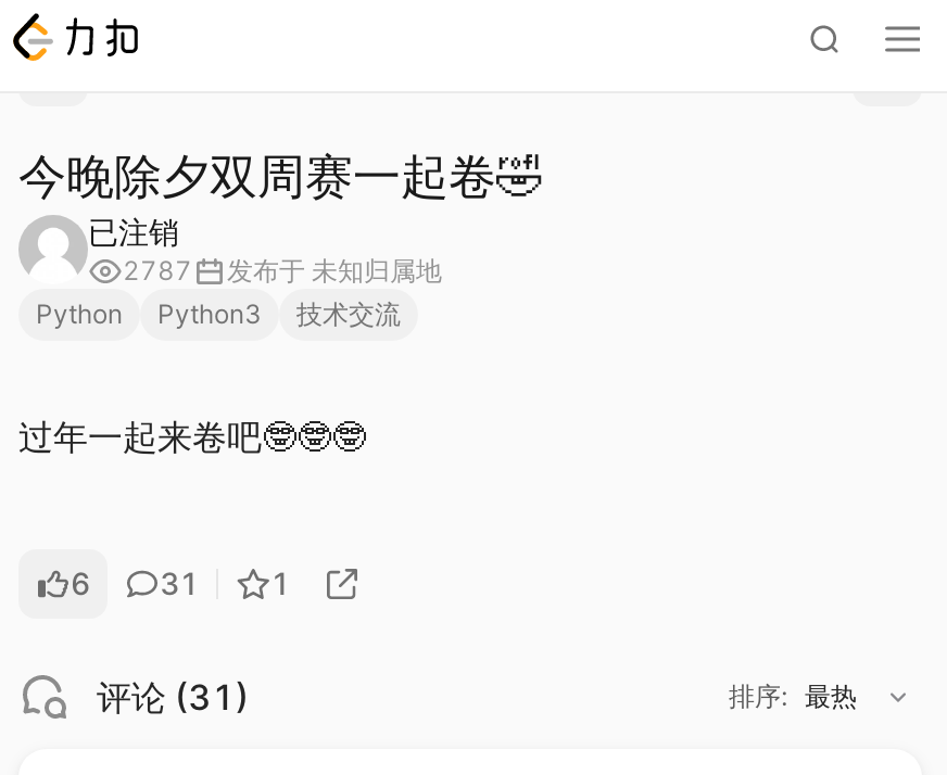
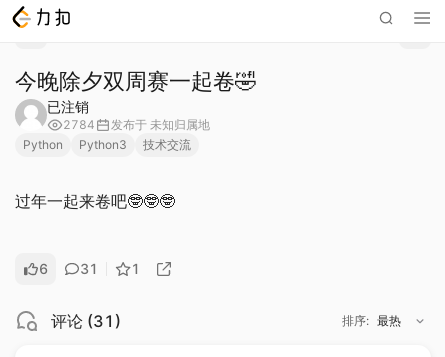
- 2787 发布于未知归属地
+ 2784 发布于未知归属地
